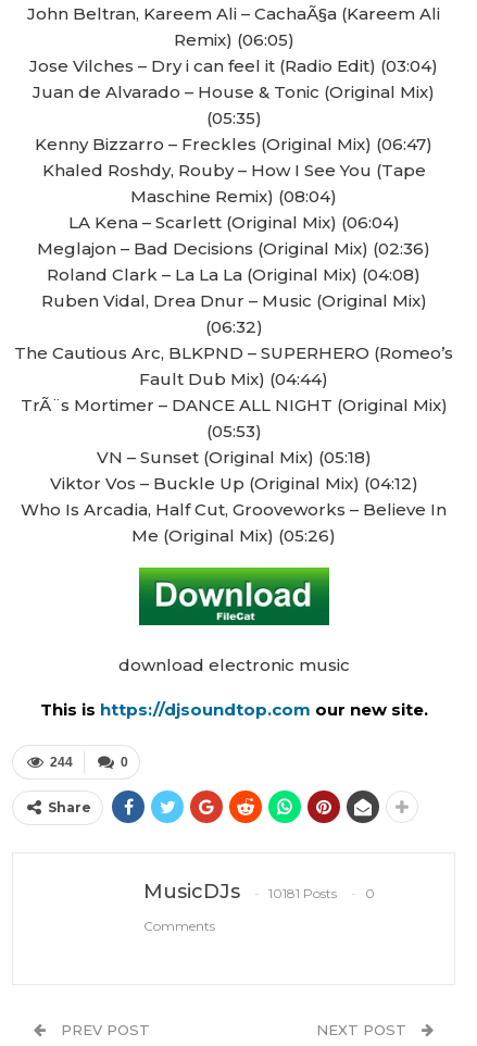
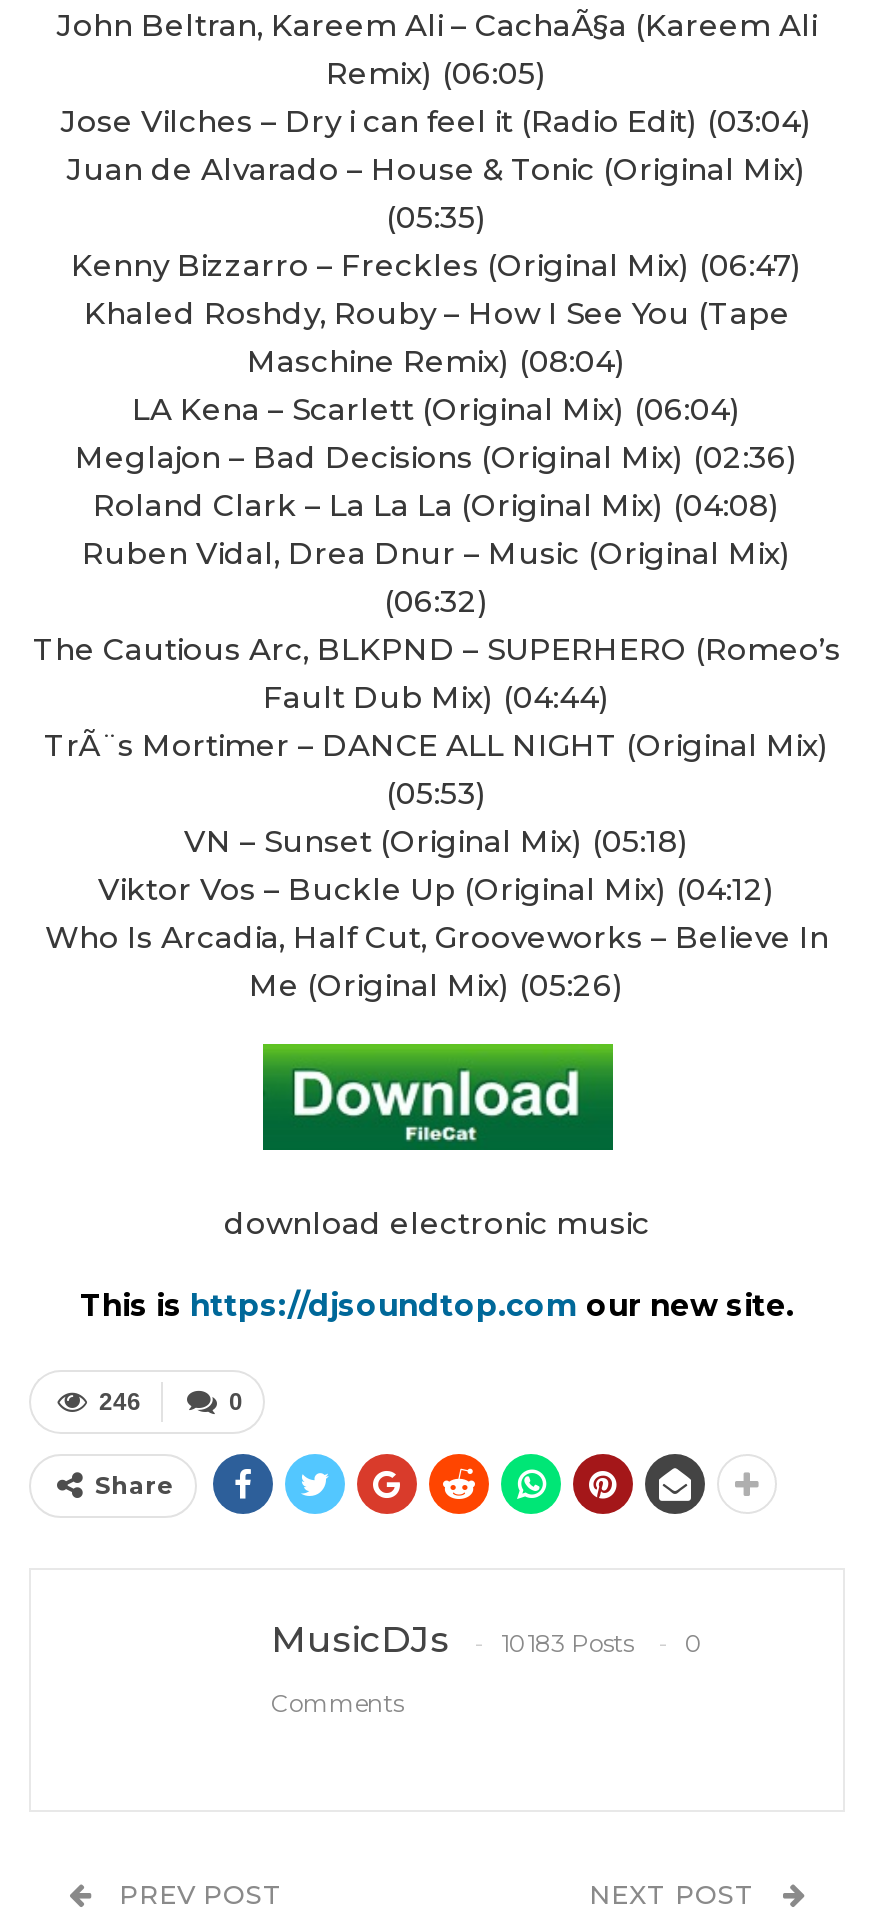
- 244
+ 246

- 10181 Posts
+ 10183 Posts
